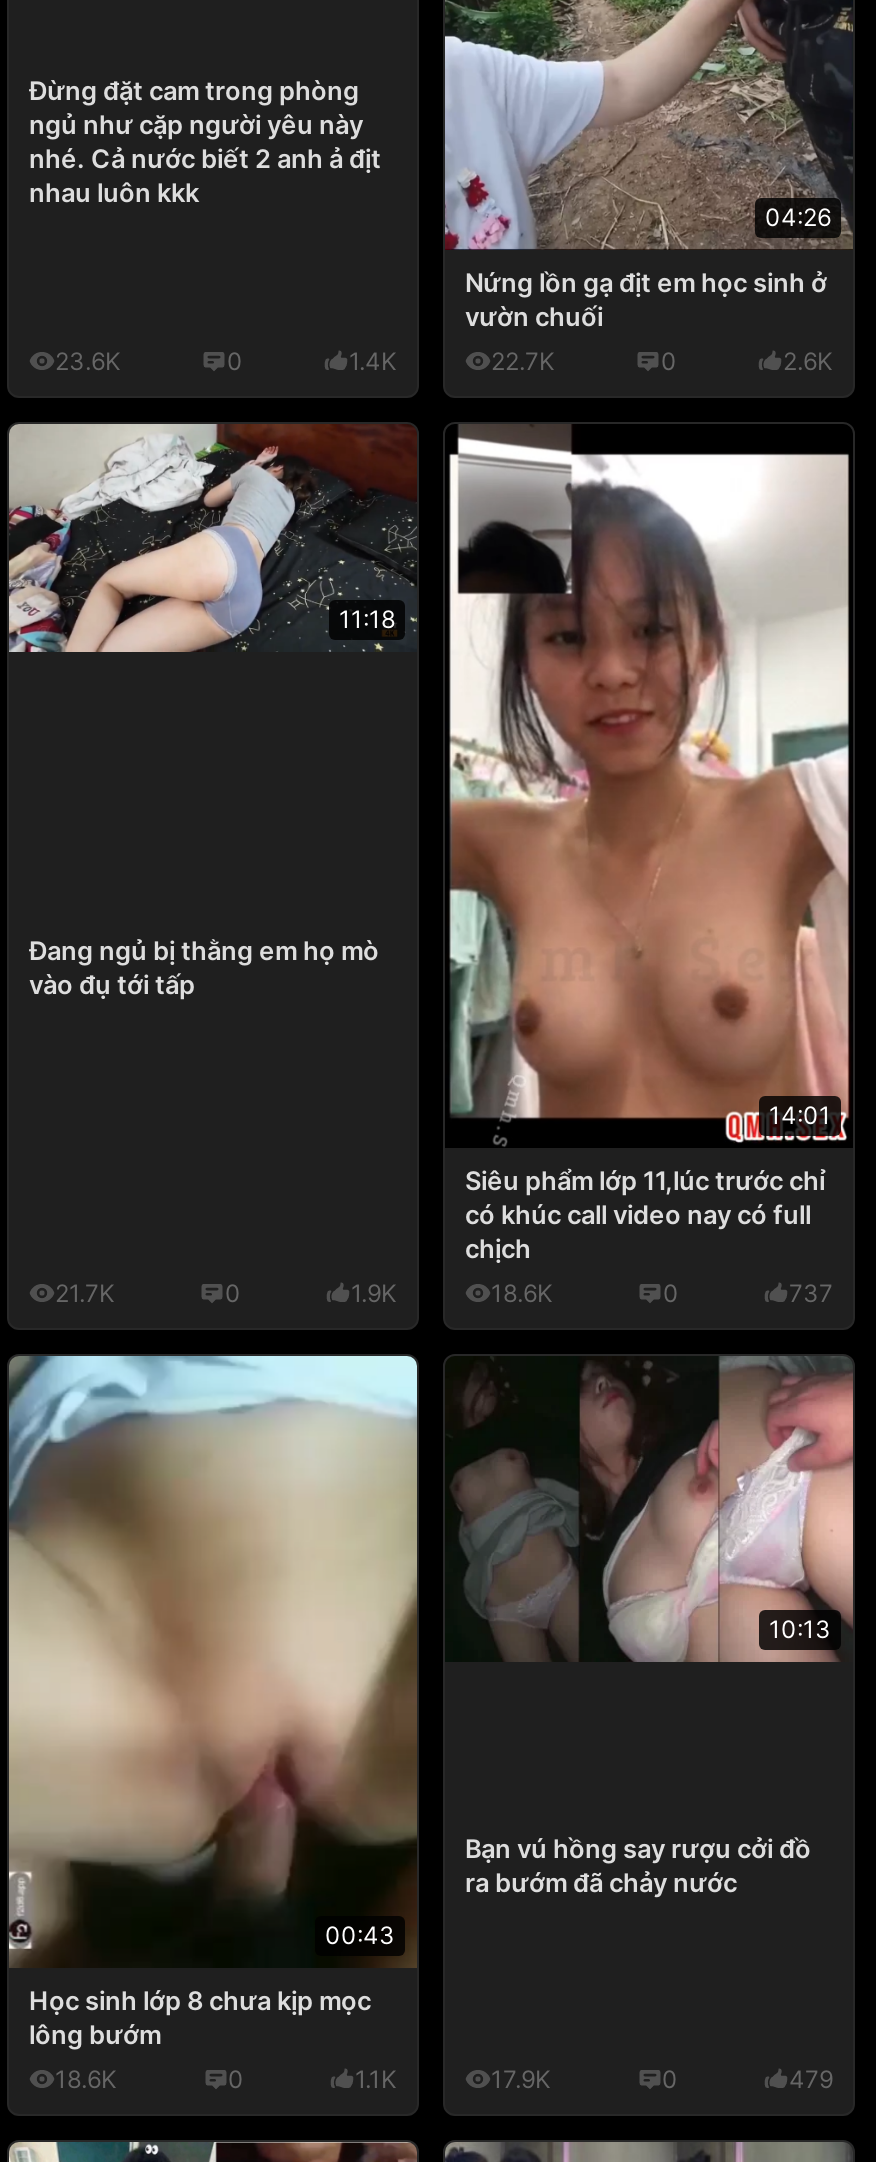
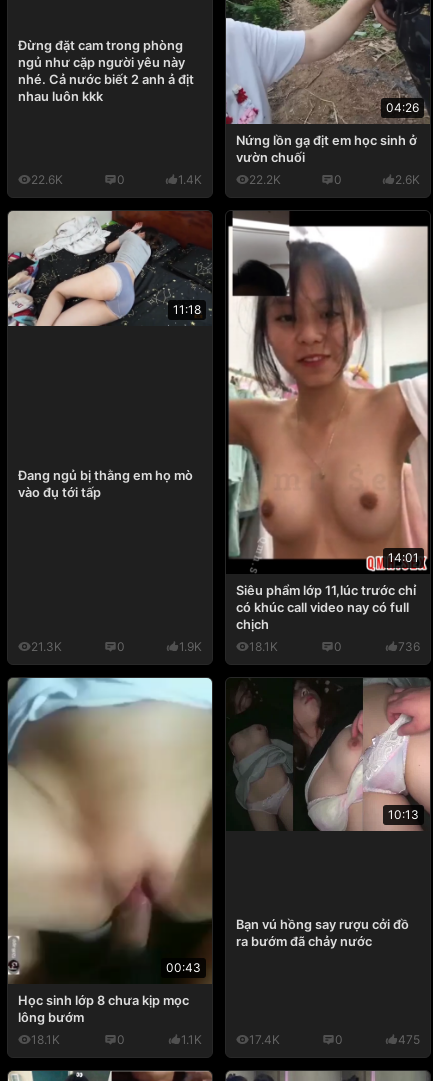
- 23.6K
+ 22.6K

- 22.7K
+ 22.2K

- 21.7K
+ 21.3K

- 18.6K
+ 18.1K

- 737
+ 736

- 18.6K
+ 18.1K

- 17.9K
+ 17.4K

- 479
+ 475
